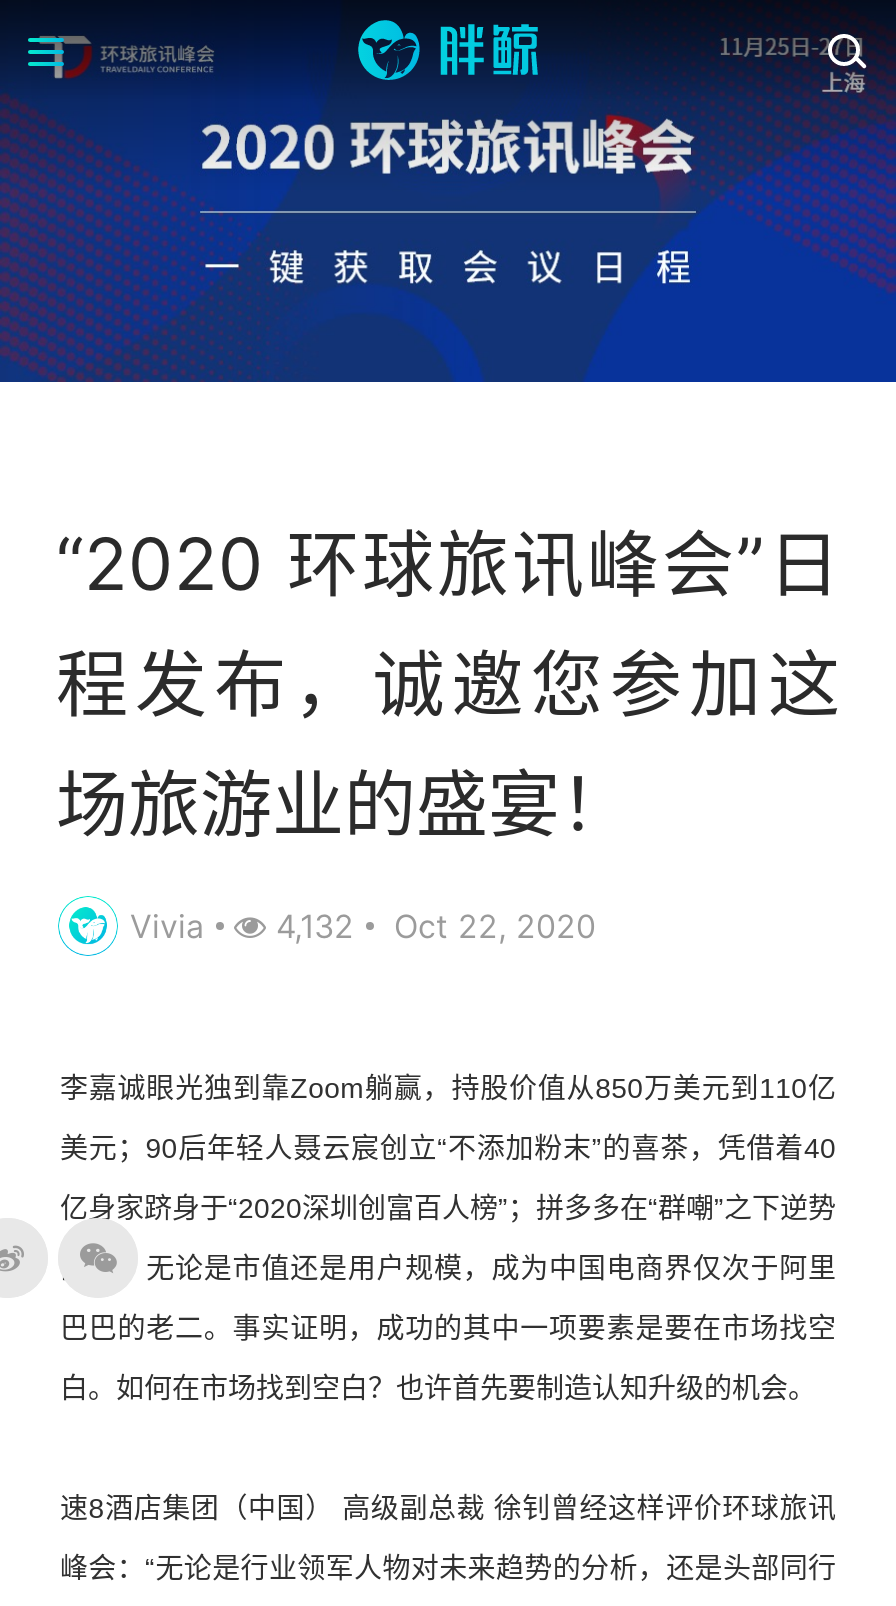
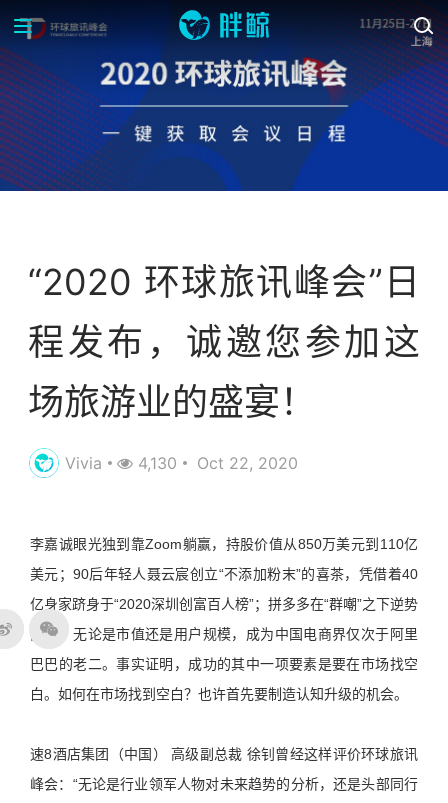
- Vivia 4,132 Oct 22, 2020
+ Vivia 4,130 Oct 22, 2020
